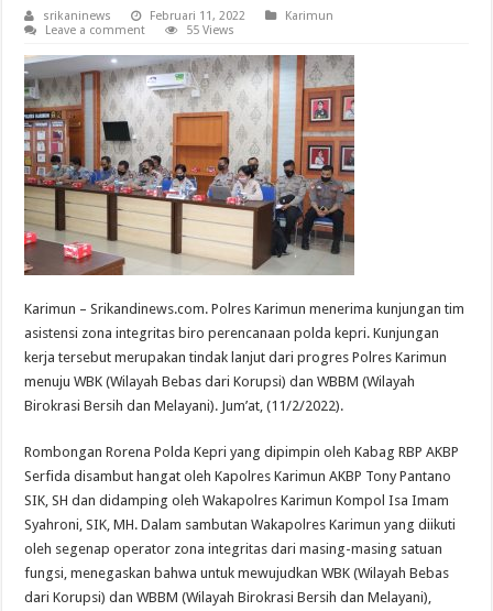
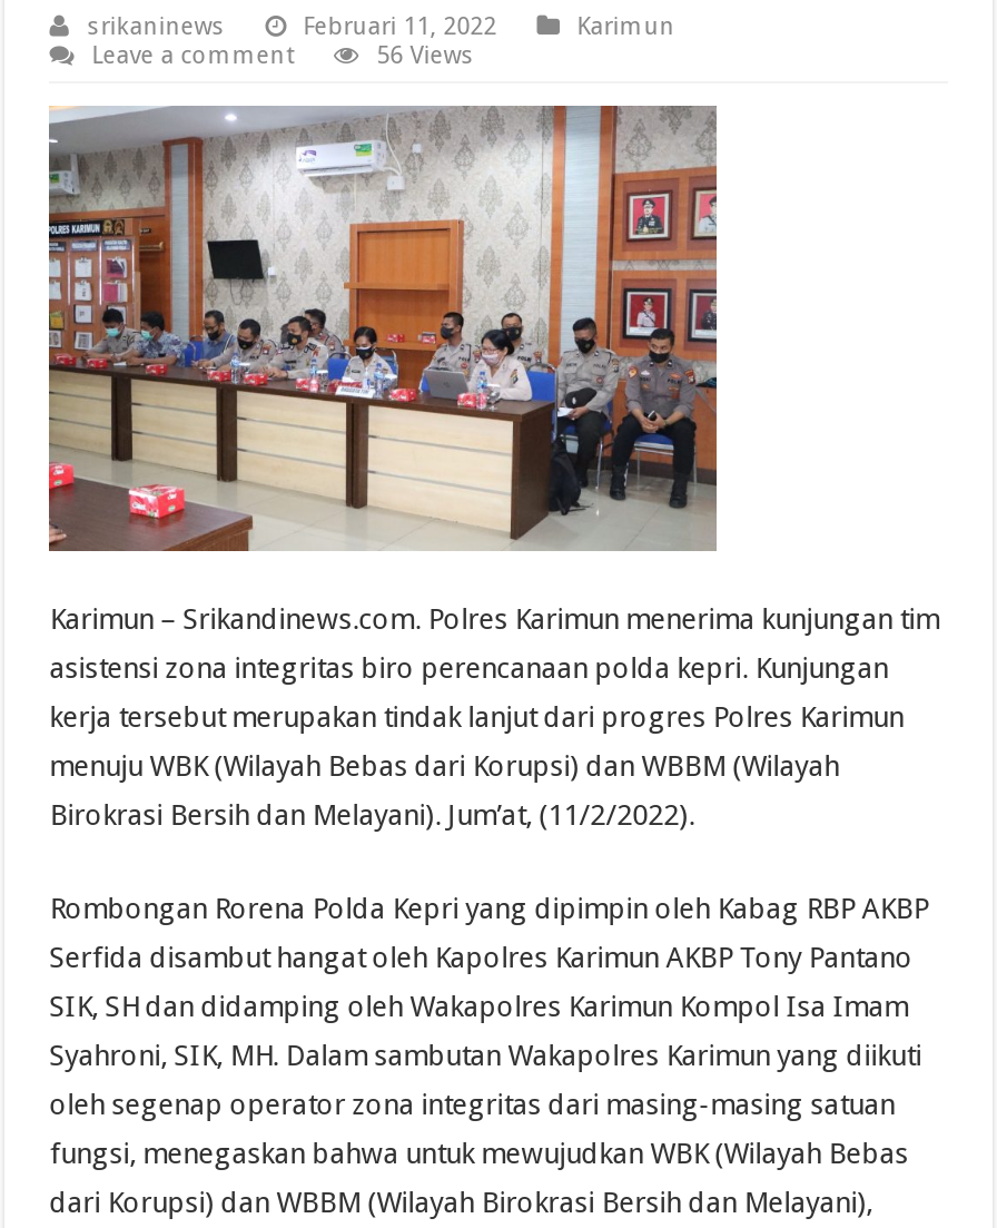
- 55 Views
+ 56 Views
